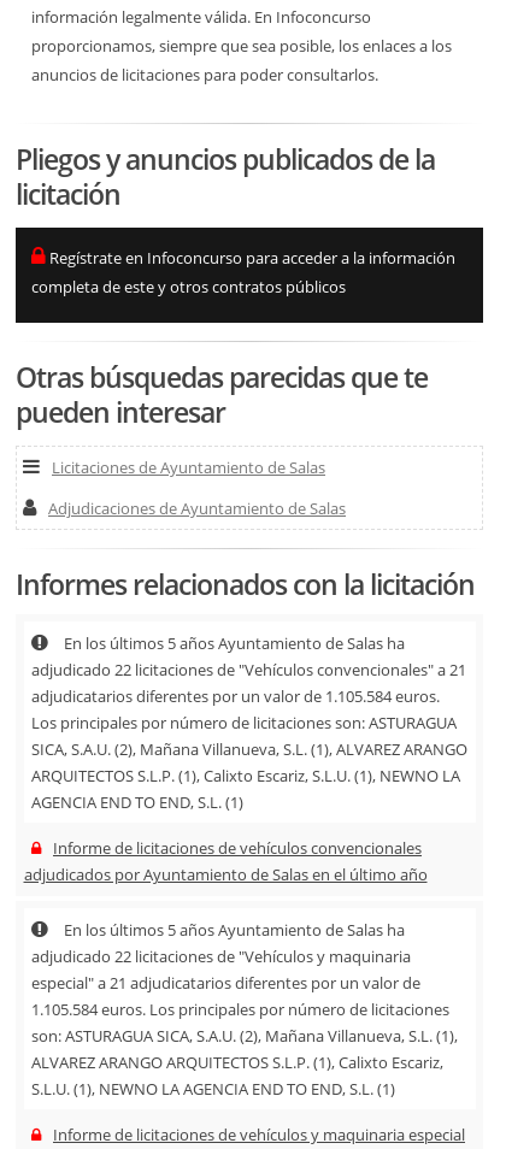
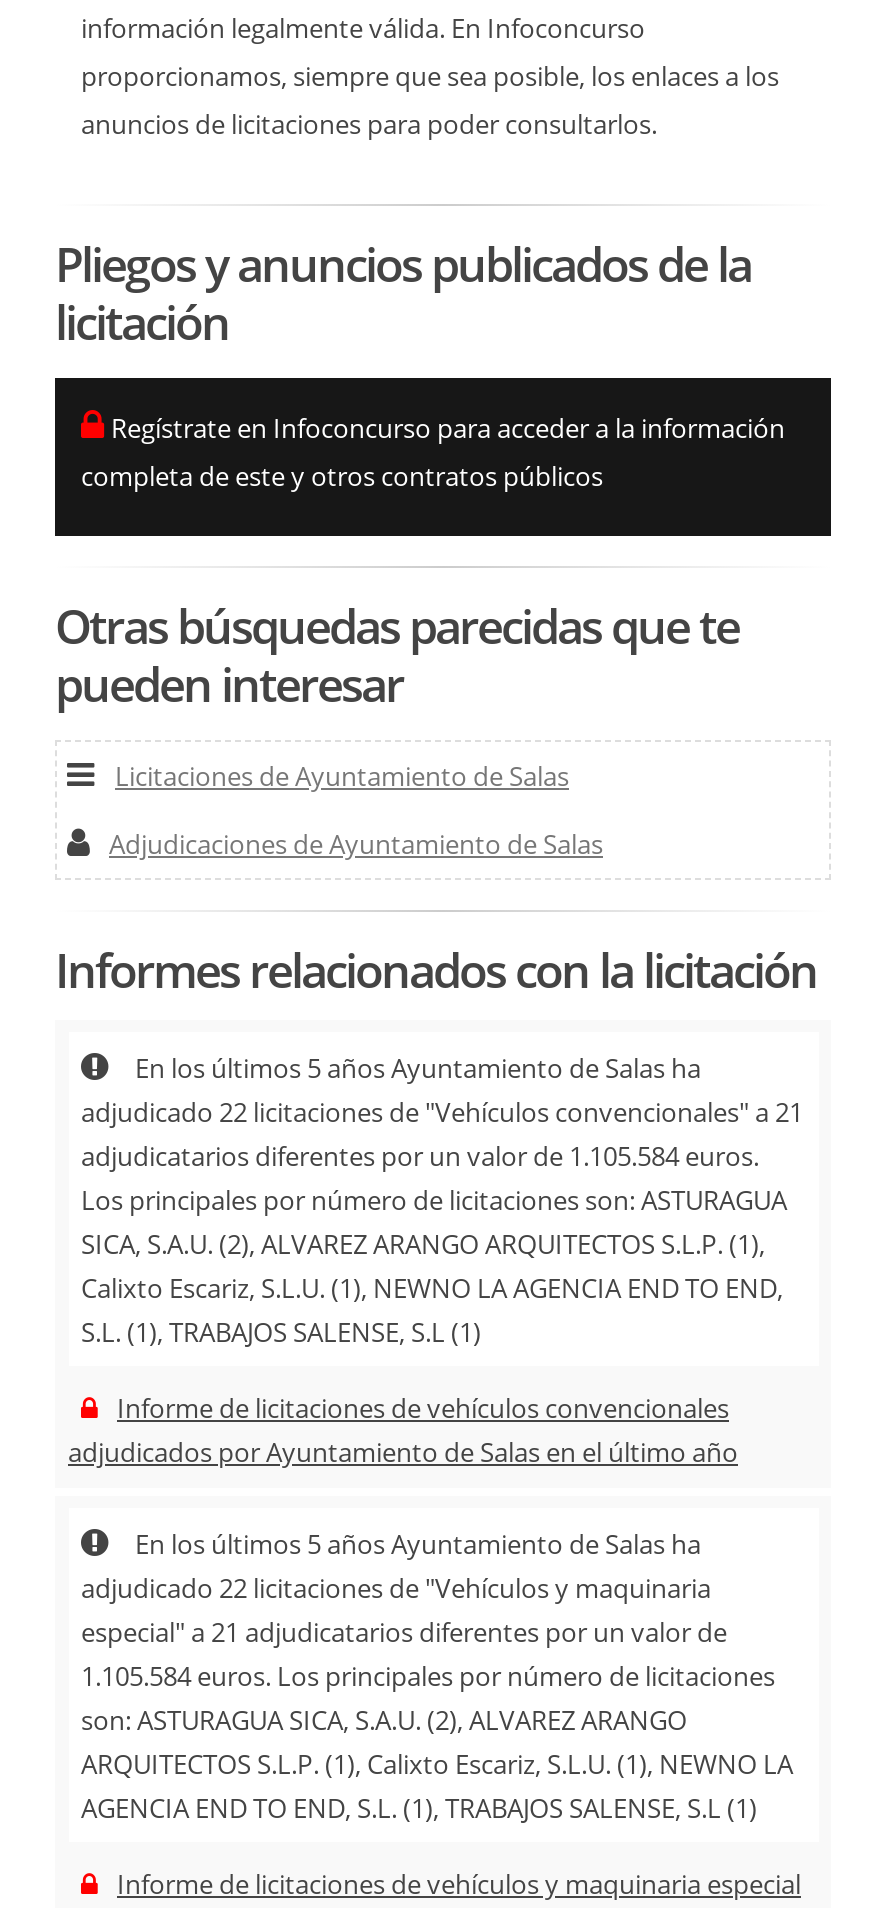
- SICA, S.A.U. (2), Mañana Villanueva, S.L. (1), ALVAREZ ARANGO
- AGENCIA END TO END, S.L. (1)
+ SICA, S.A.U. (2), ALVAREZ ARANGO ARQUITECTOS S.L.P. (1),
+ Calixto Escariz, S.L.U. (1), NEWNO LA AGENCIA END TO END,
+ S.L. (1), TRABAJOS SALENSE, S.L (1)

moved down: ARQUITECTOS S.L.P. (1), Calixto Escariz, S.L.U. (1), NEWNO LA

- son: ASTURAGUA SICA, S.A.U. (2), Mañana Villanueva, S.L. (1),
- ALVAREZ ARANGO ARQUITECTOS S.L.P. (1), Calixto Escariz,
- S.L.U. (1), NEWNO LA AGENCIA END TO END, S.L. (1)
+ son: ASTURAGUA SICA, S.A.U. (2), ALVAREZ ARANGO
+ AGENCIA END TO END, S.L. (1), TRABAJOS SALENSE, S.L (1)
